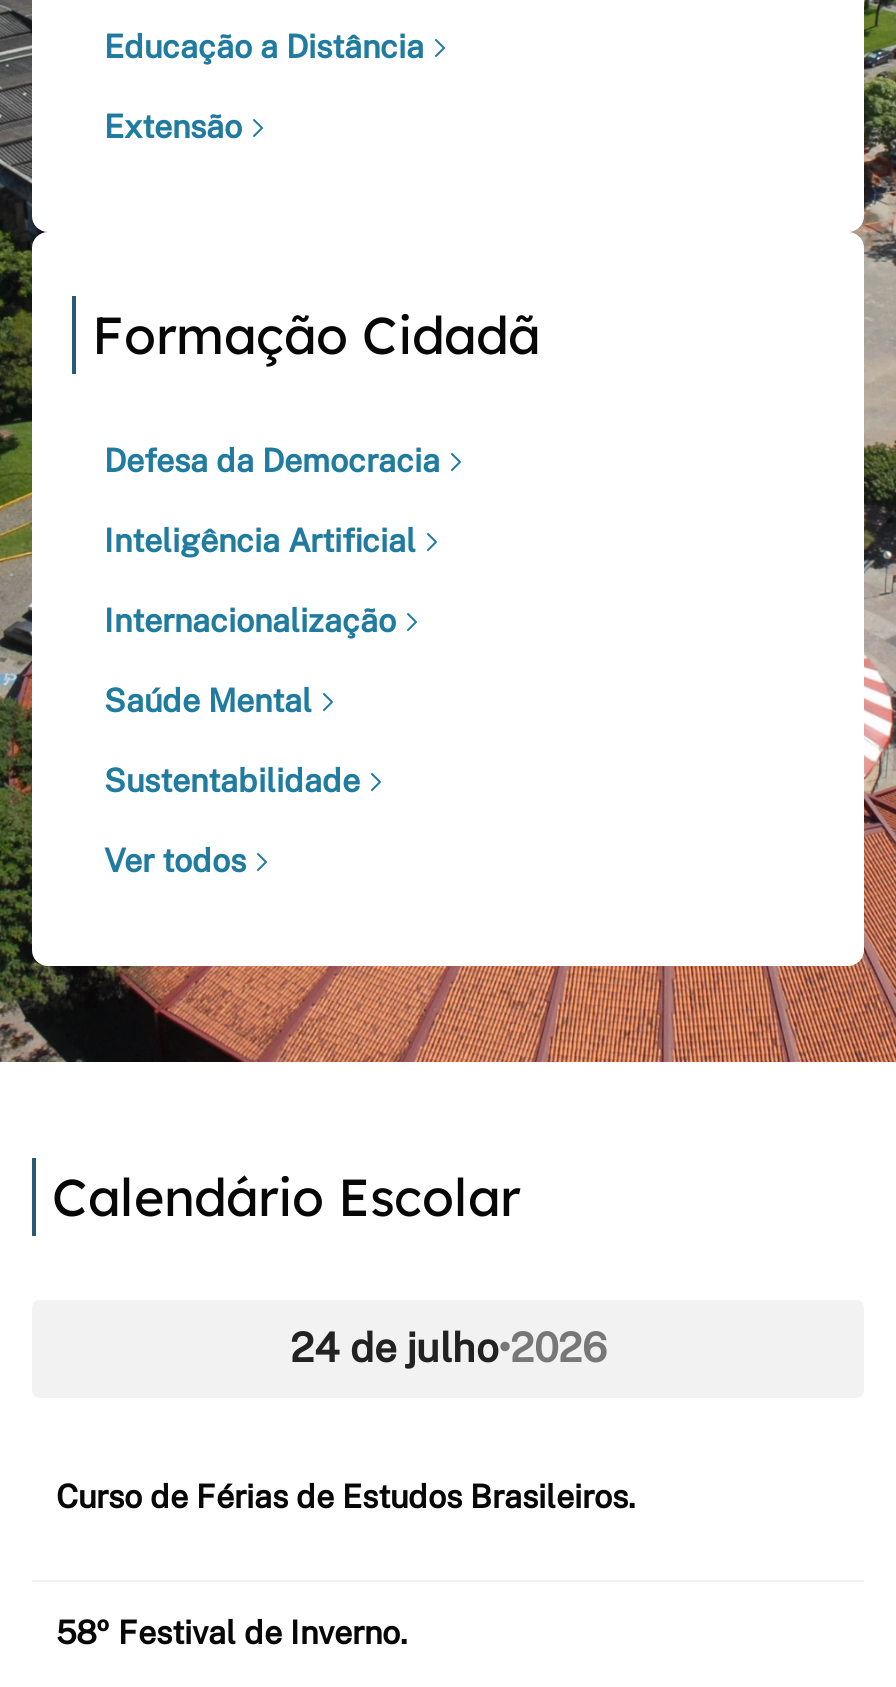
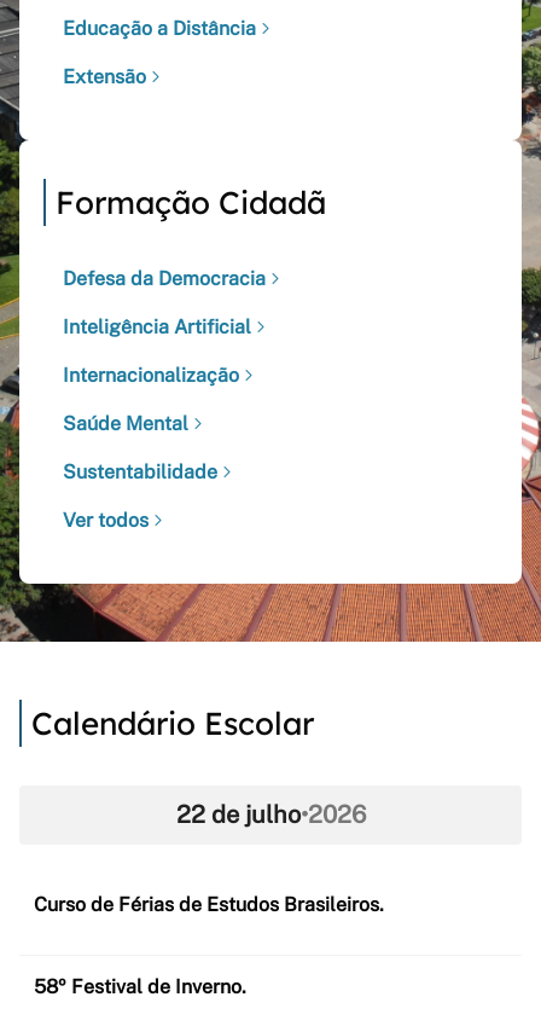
- 24 de julho•2026
+ 22 de julho•2026
